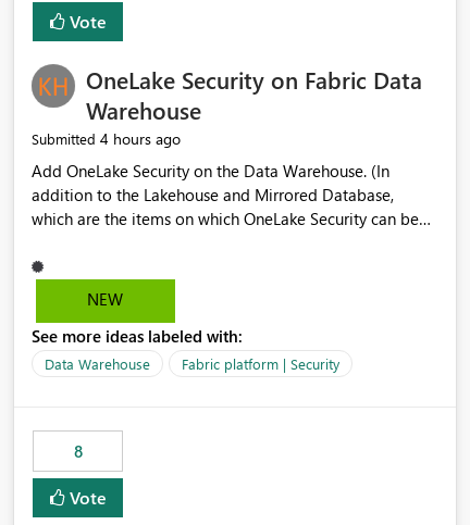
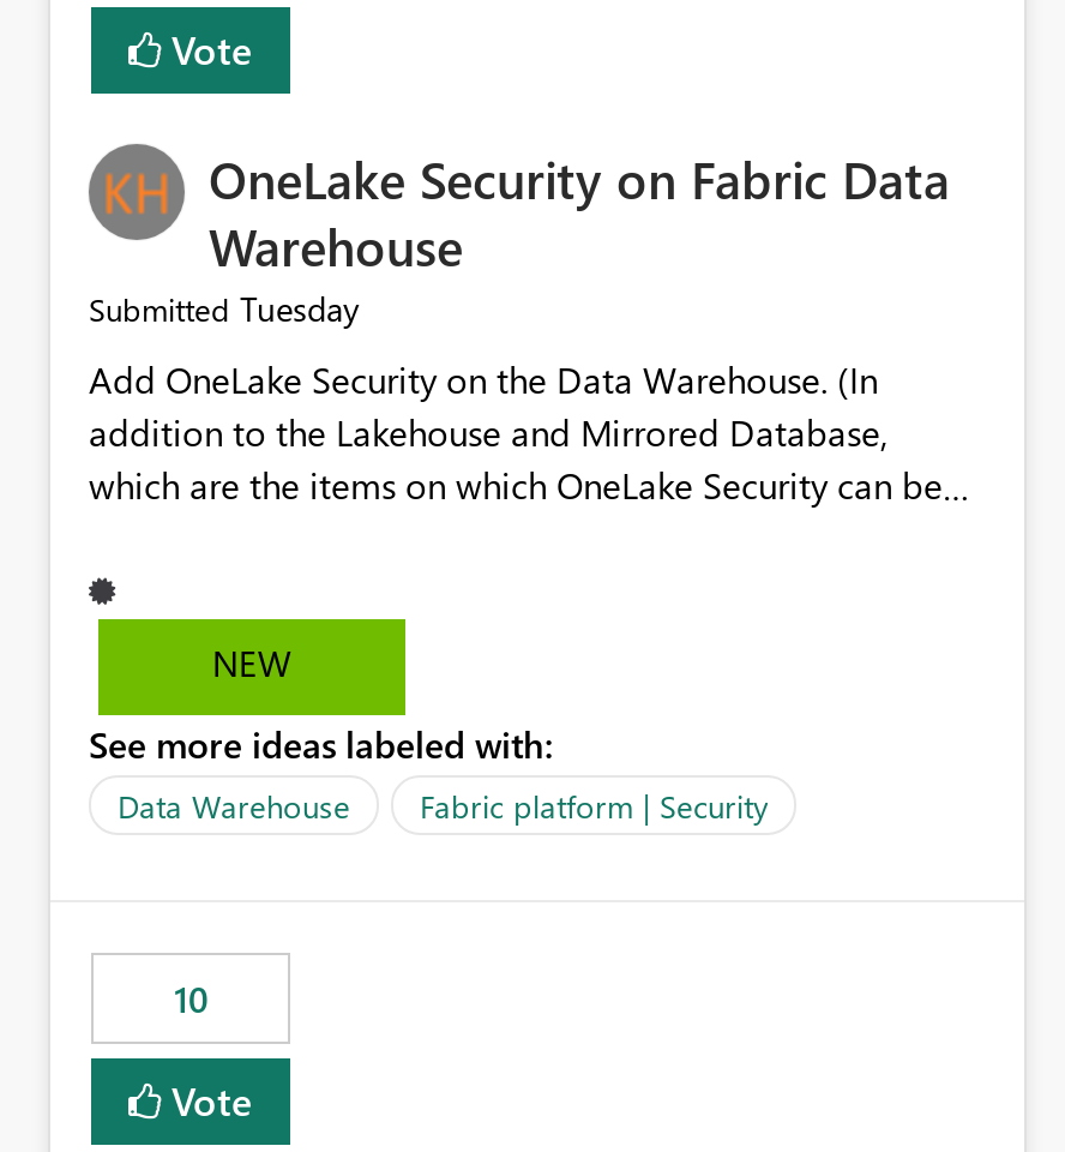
- Submitted 4 hours ago
+ Submitted Tuesday

- 8
+ 10
